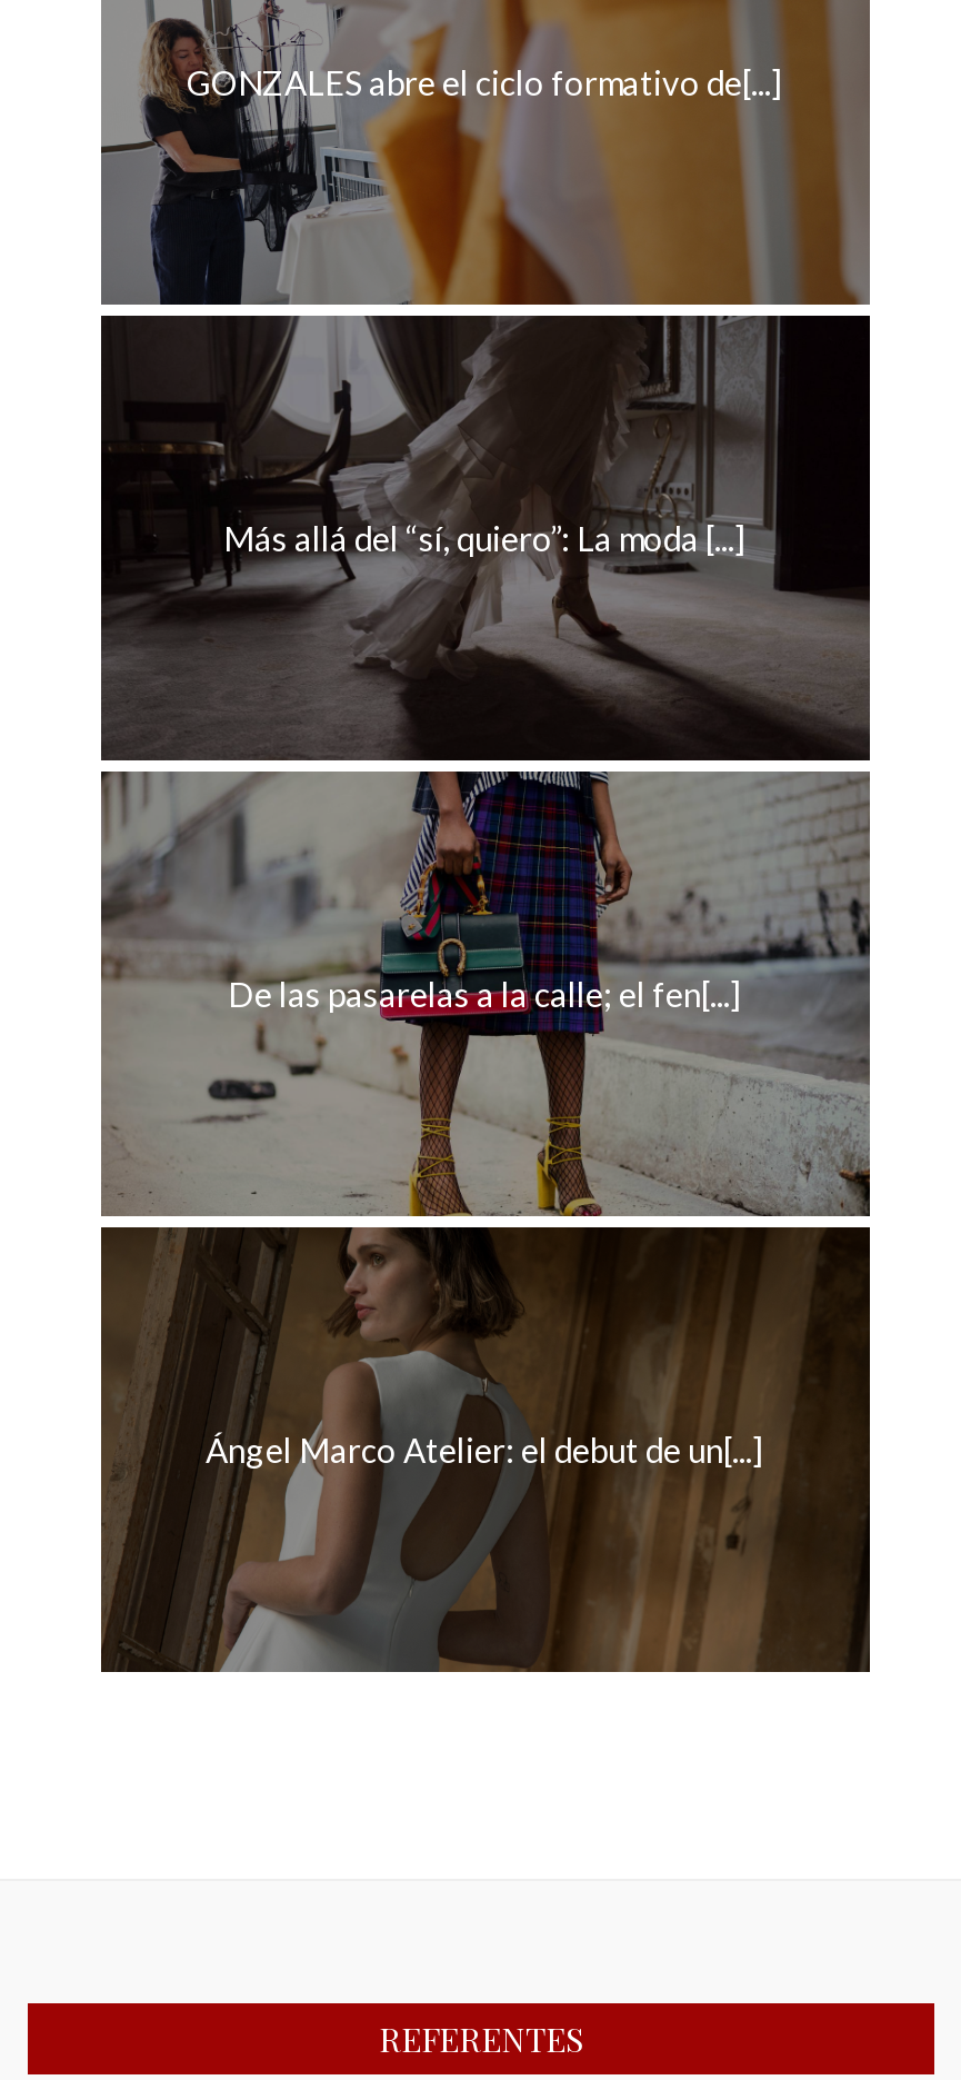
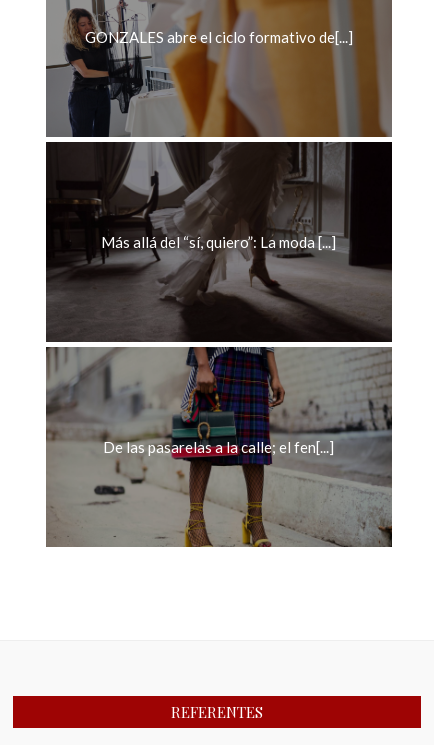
- [image]
- Ángel Marco Atelier: el debut de un[...]
